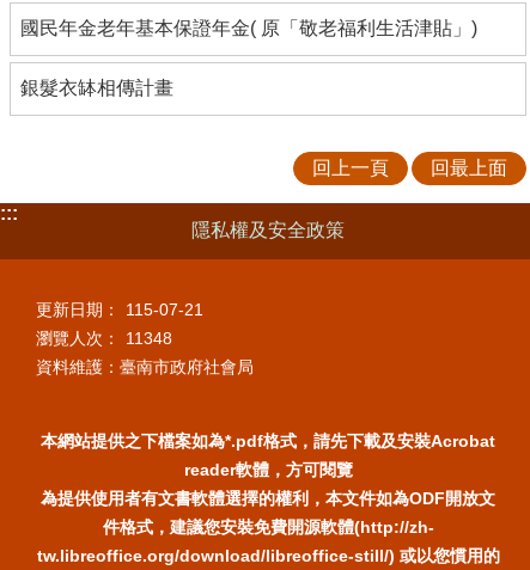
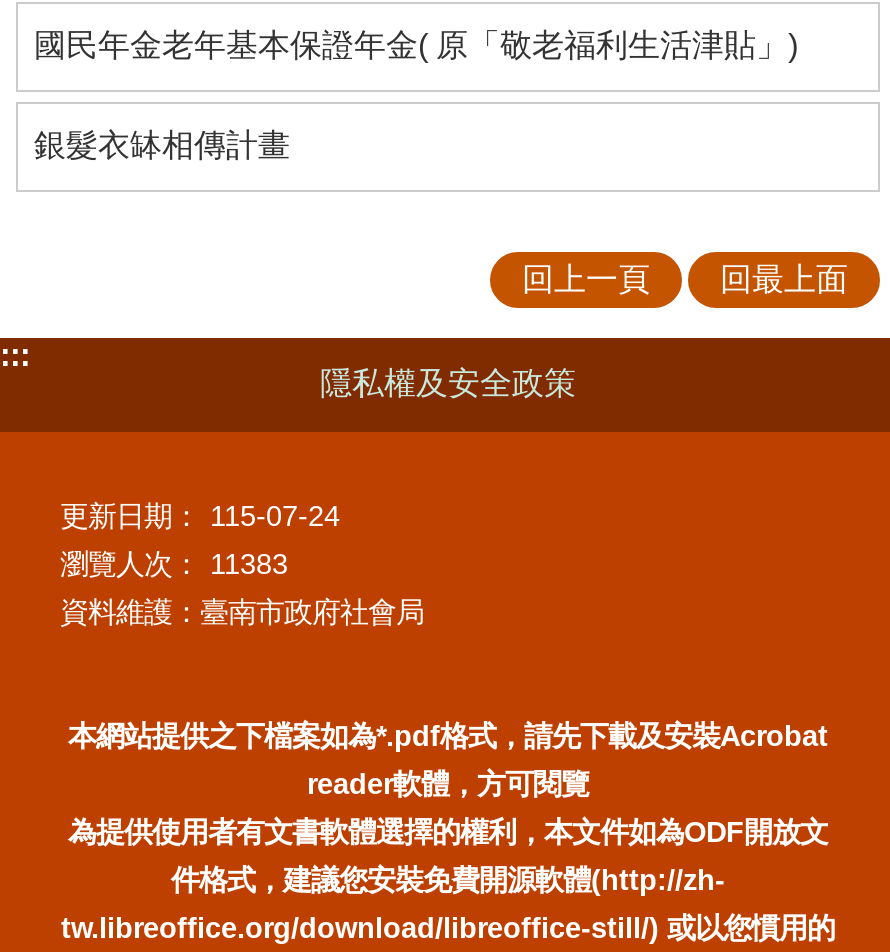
- 更新日期： 115-07-21
+ 更新日期： 115-07-24

- 瀏覽人次： 11348
+ 瀏覽人次： 11383
